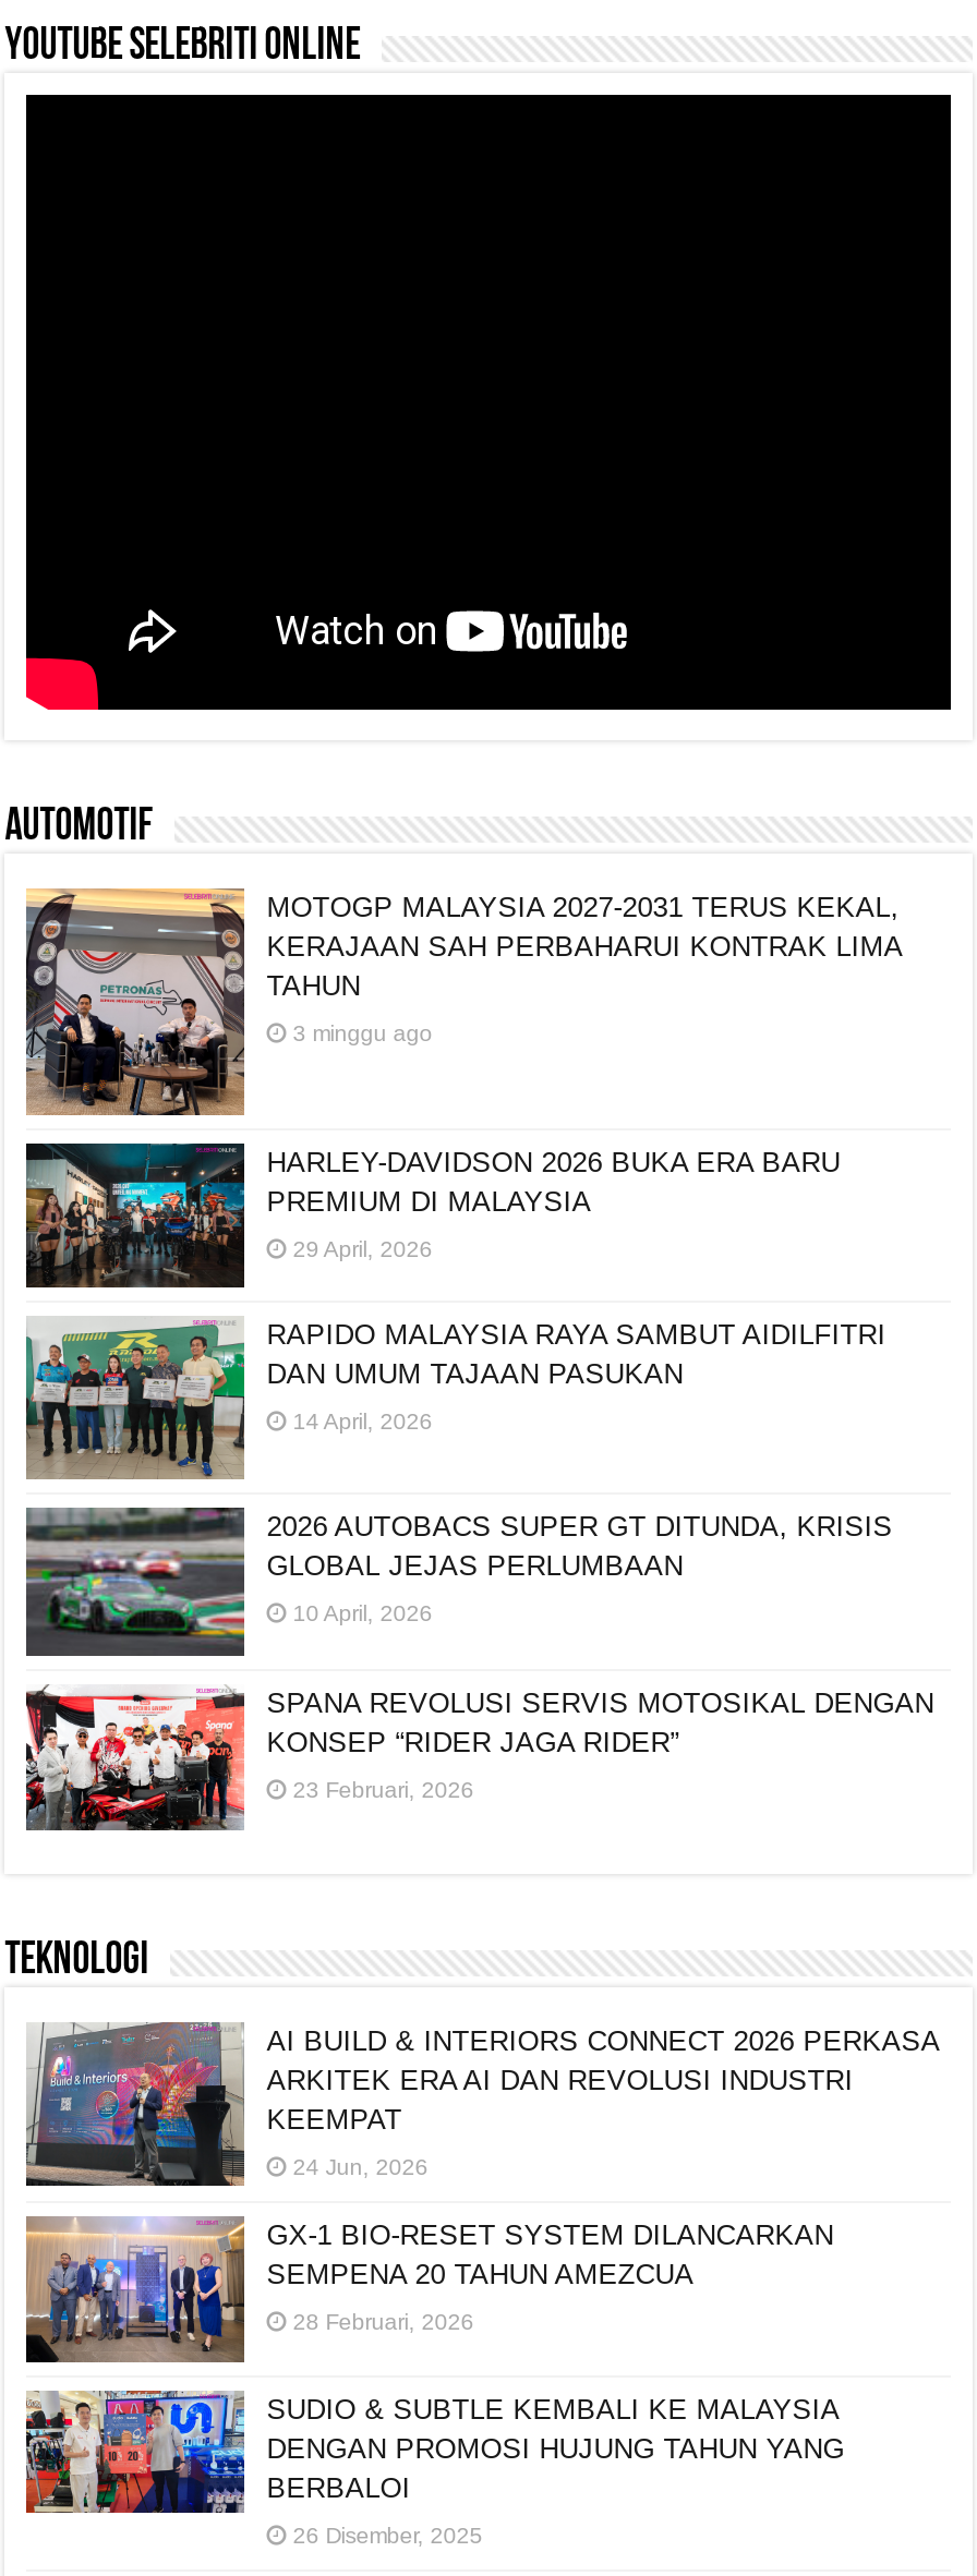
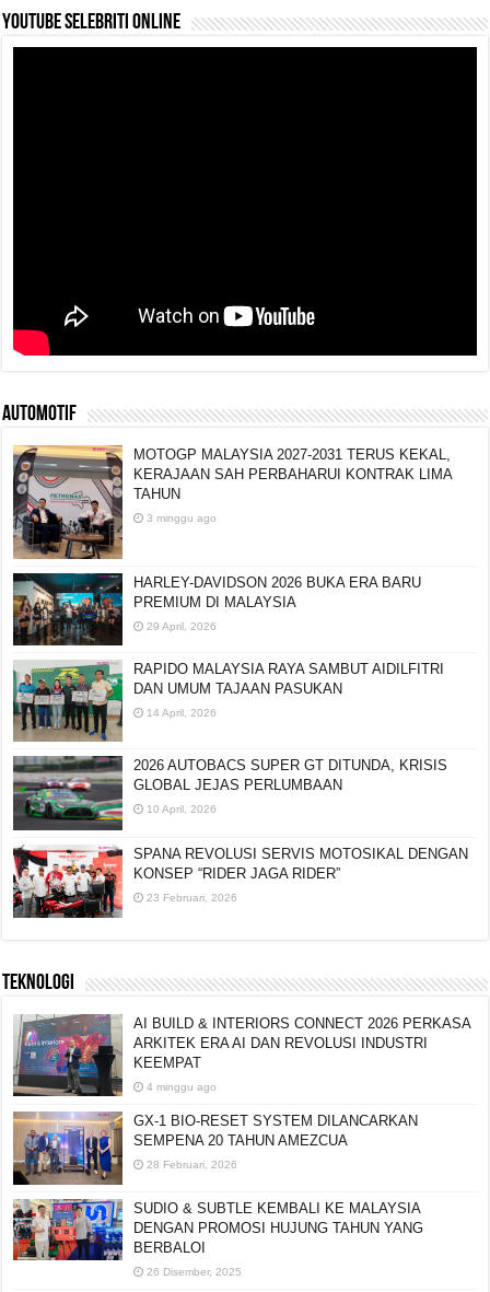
- 24 Jun, 2026
+ 4 minggu ago
